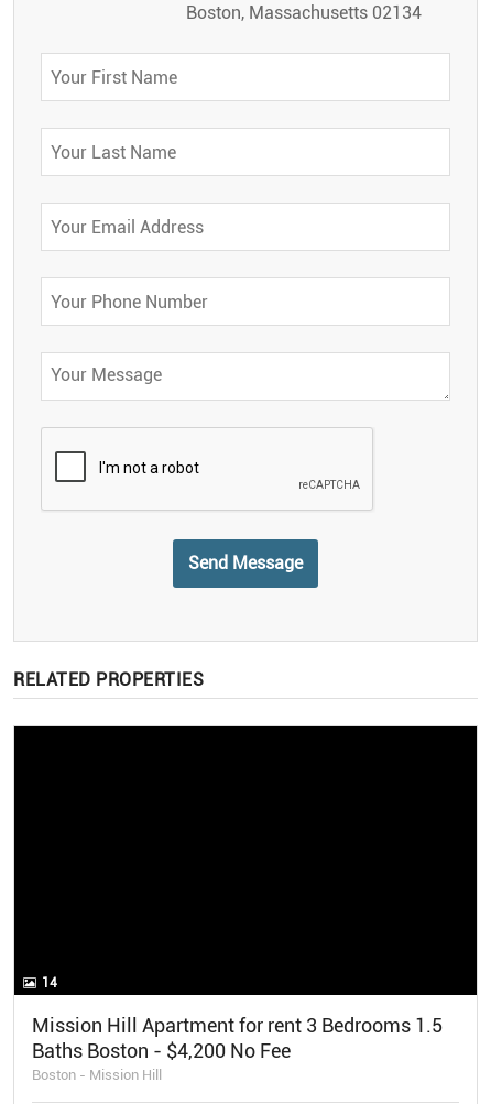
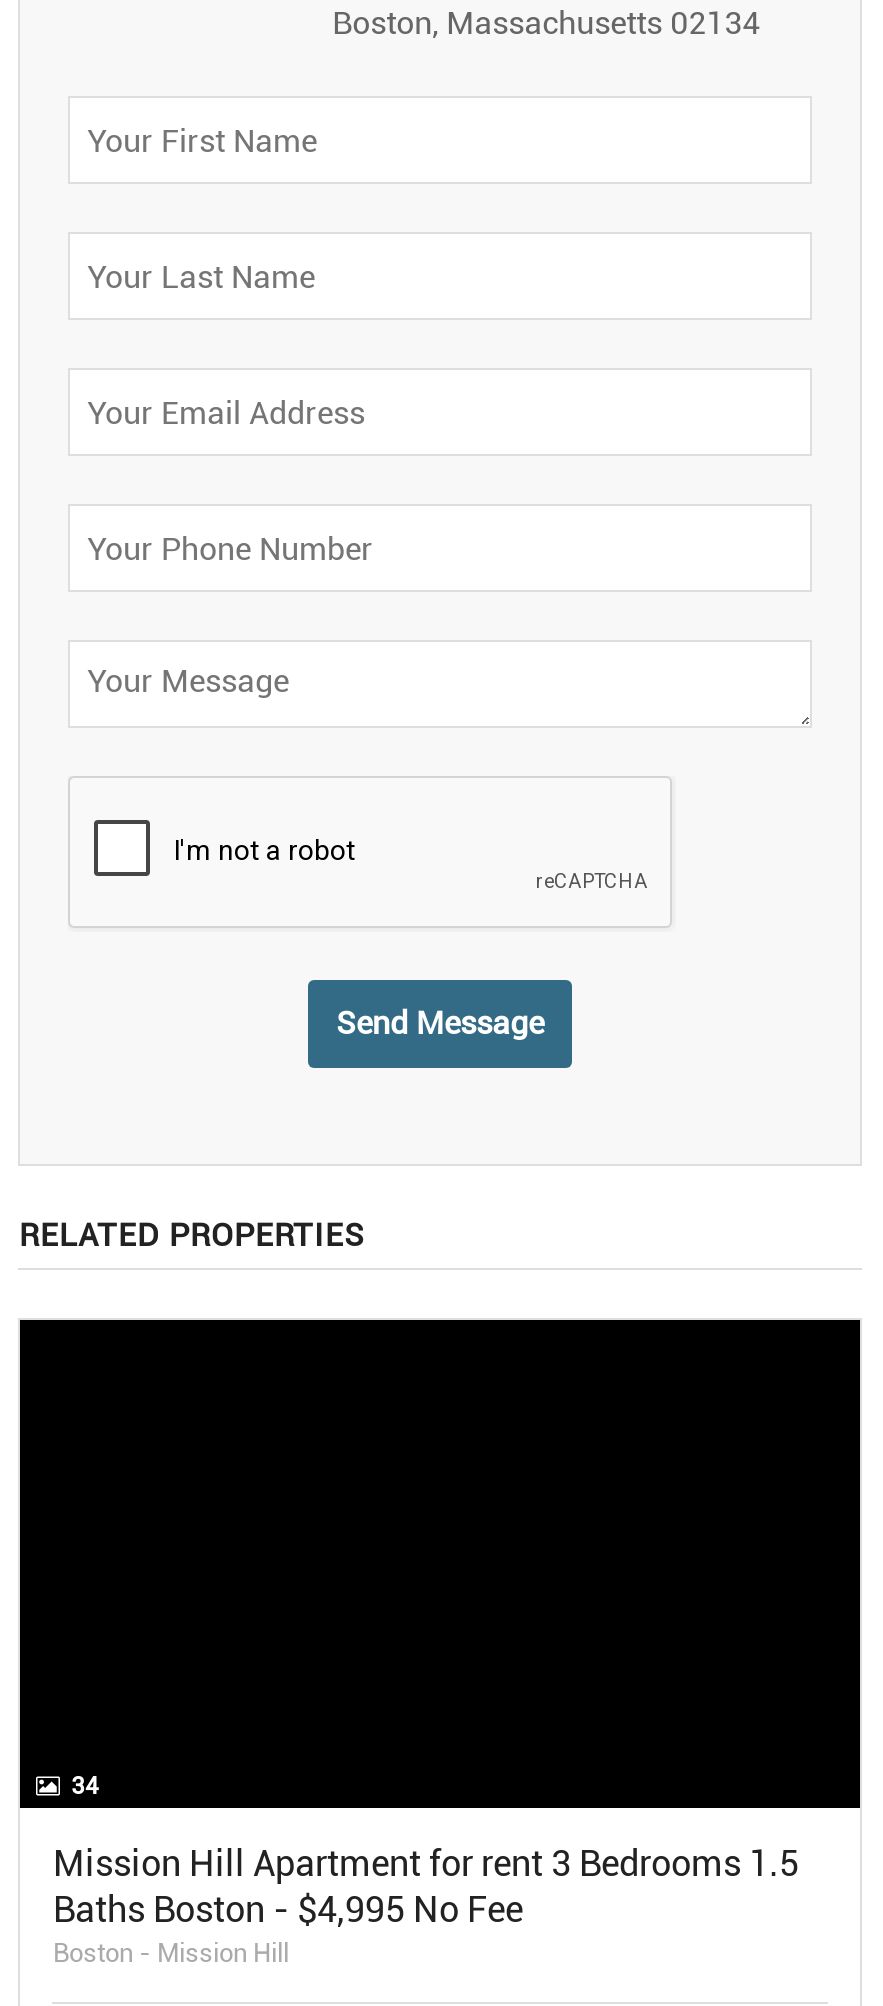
- 14
+ 34

- Baths Boston - $4,200 No Fee
+ Baths Boston - $4,995 No Fee
